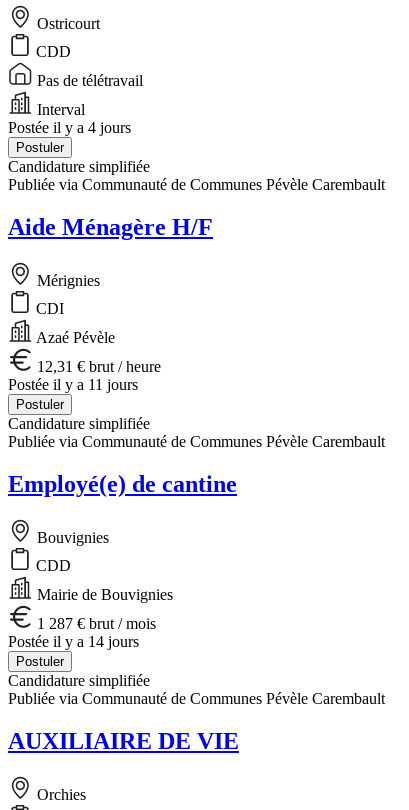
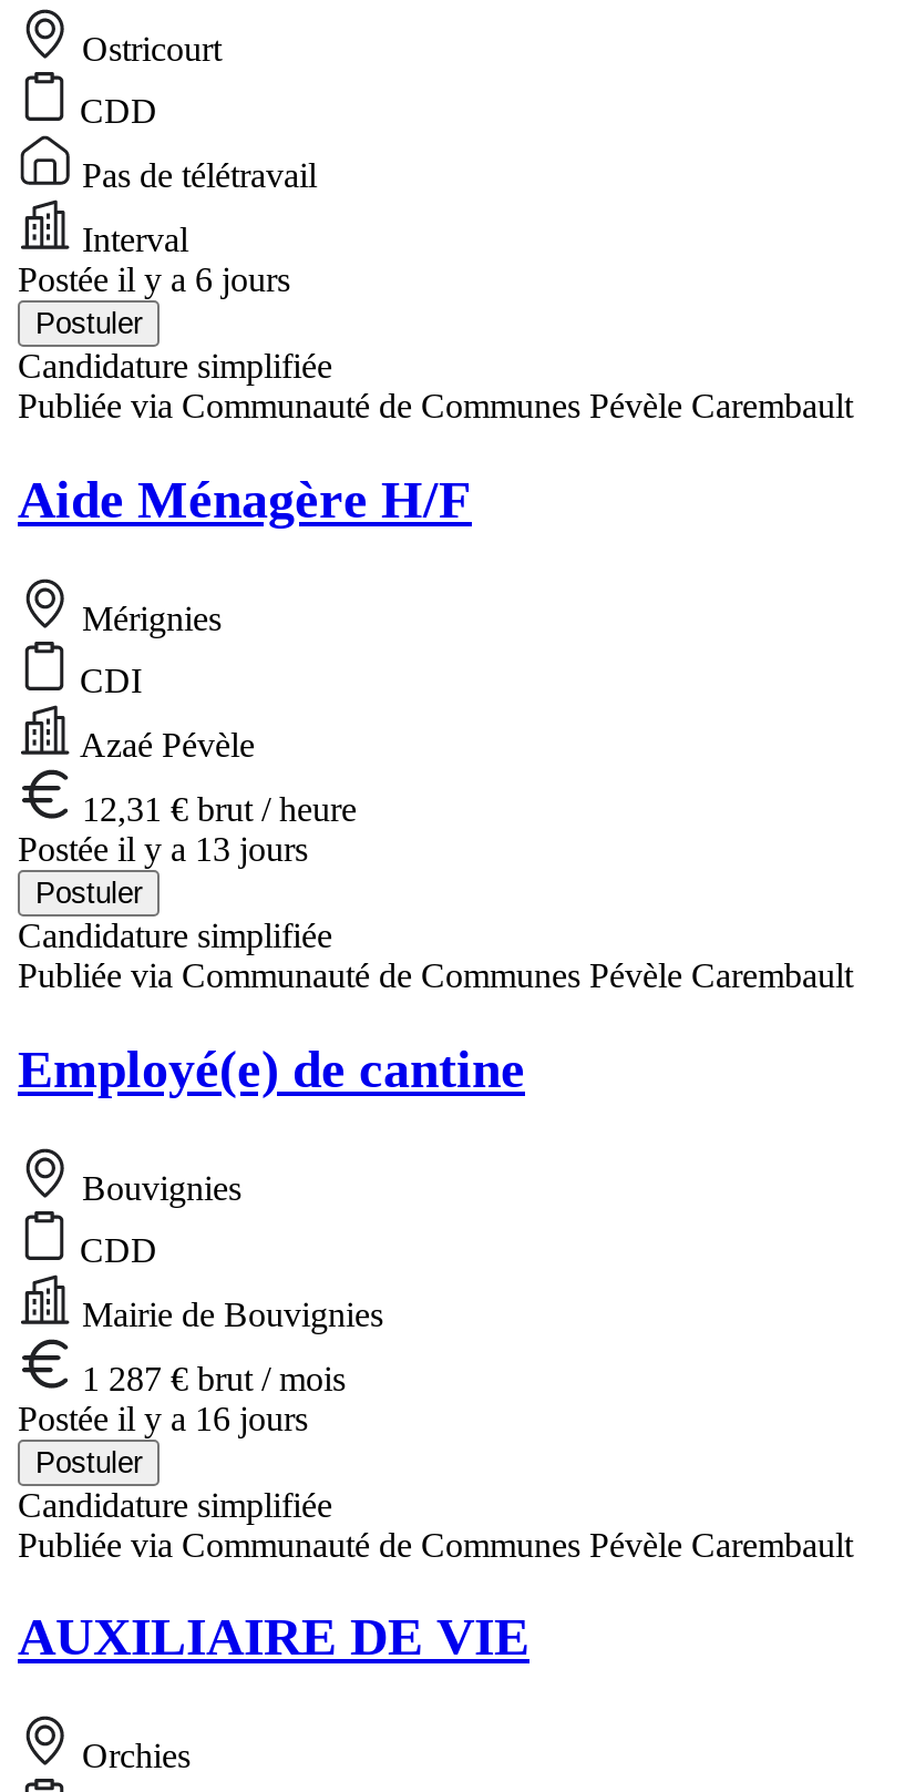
- Postée il y a 4 jours
+ Postée il y a 6 jours

- Postée il y a 11 jours
+ Postée il y a 13 jours

- Postée il y a 14 jours
+ Postée il y a 16 jours
